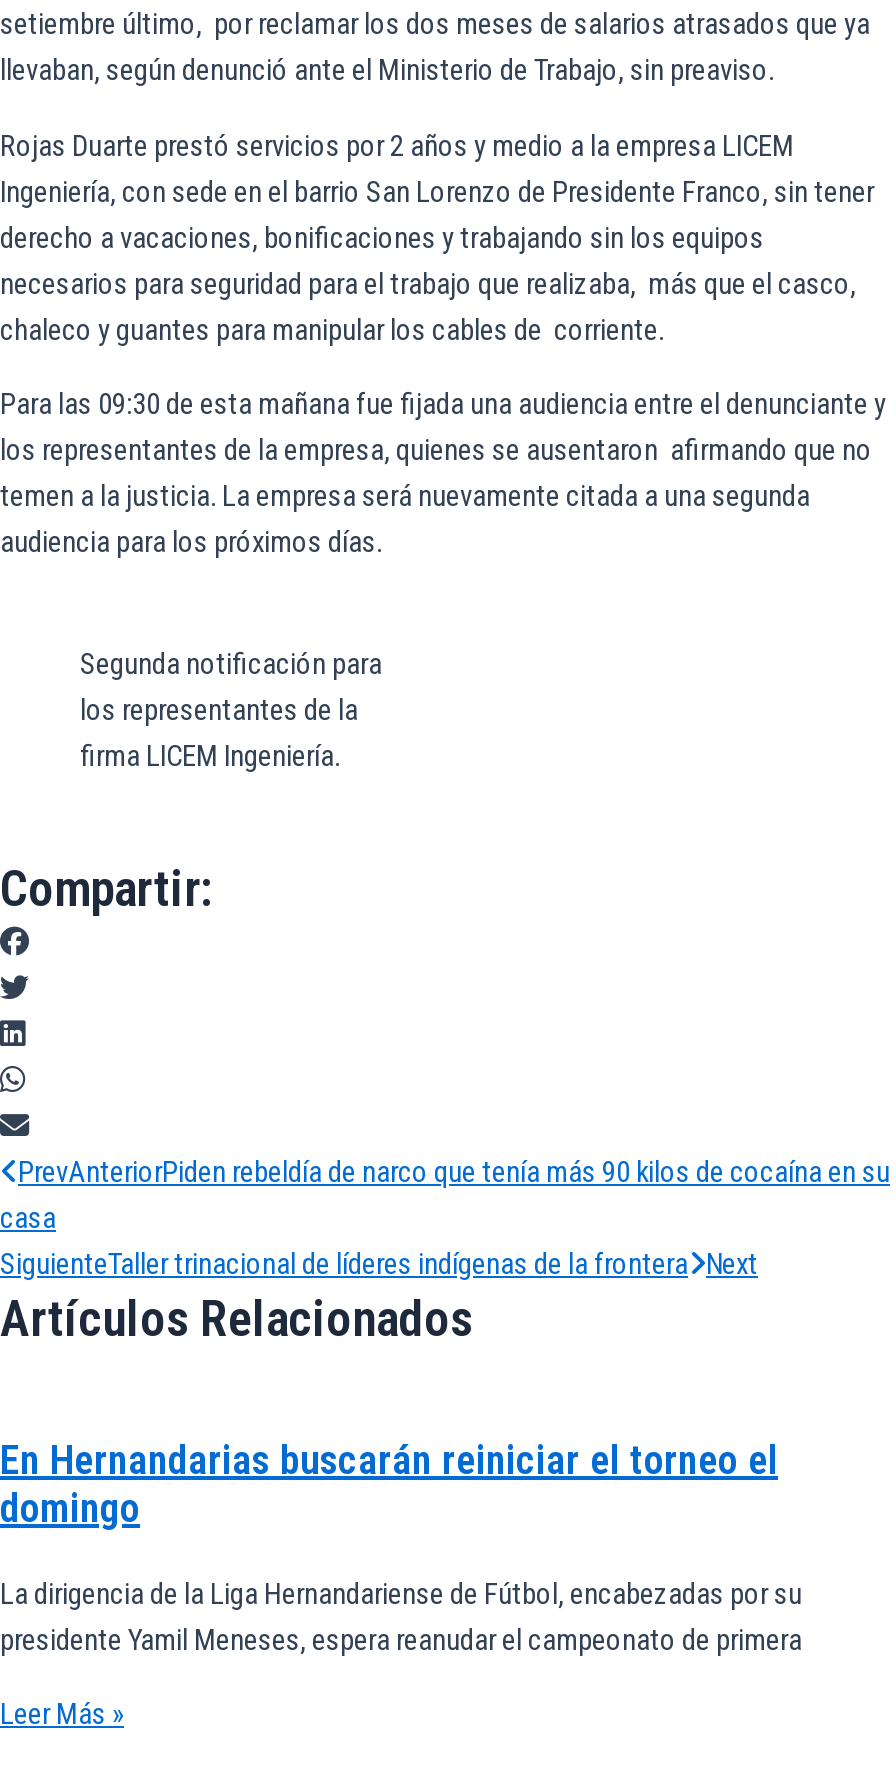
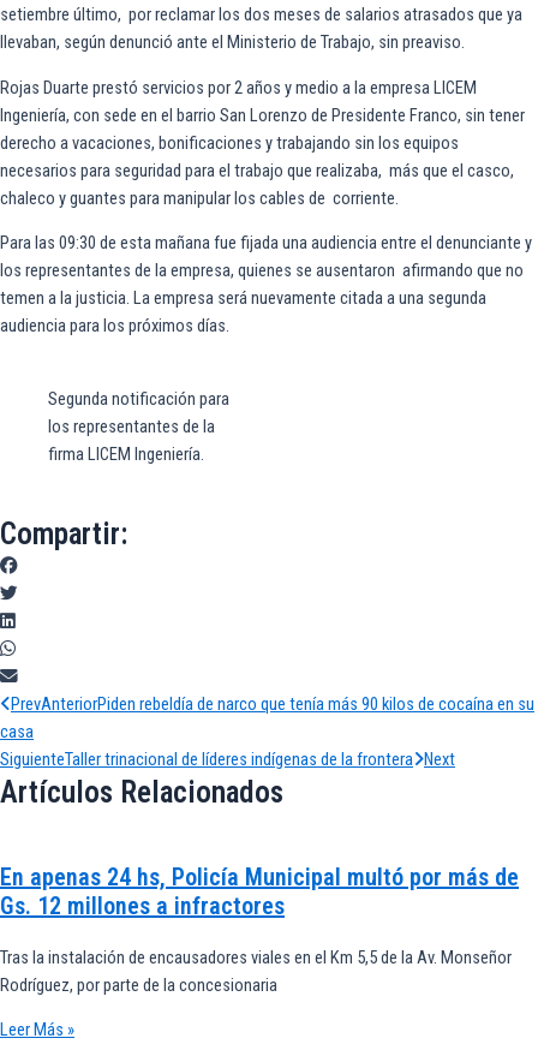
- En Hernandarias buscarán reiniciar el torneo el
- domingo
+ En apenas 24 hs, Policía Municipal multó por más de
+ Gs. 12 millones a infractores

- La dirigencia de la Liga Hernandariense de Fútbol, encabezadas por su
- presidente Yamil Meneses, espera reanudar el campeonato de primera
+ Tras la instalación de encausadores viales en el Km 5,5 de la Av. Monseñor
+ Rodríguez, por parte de la concesionaria
